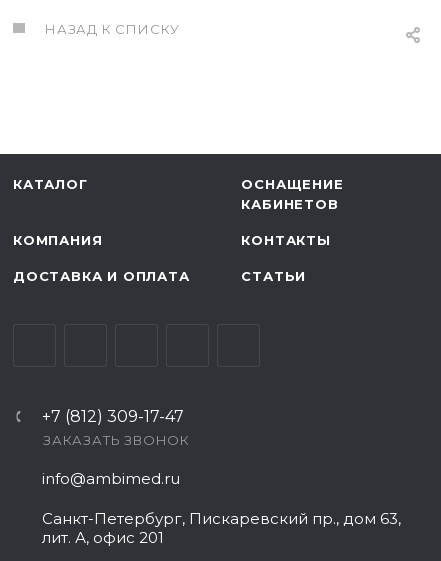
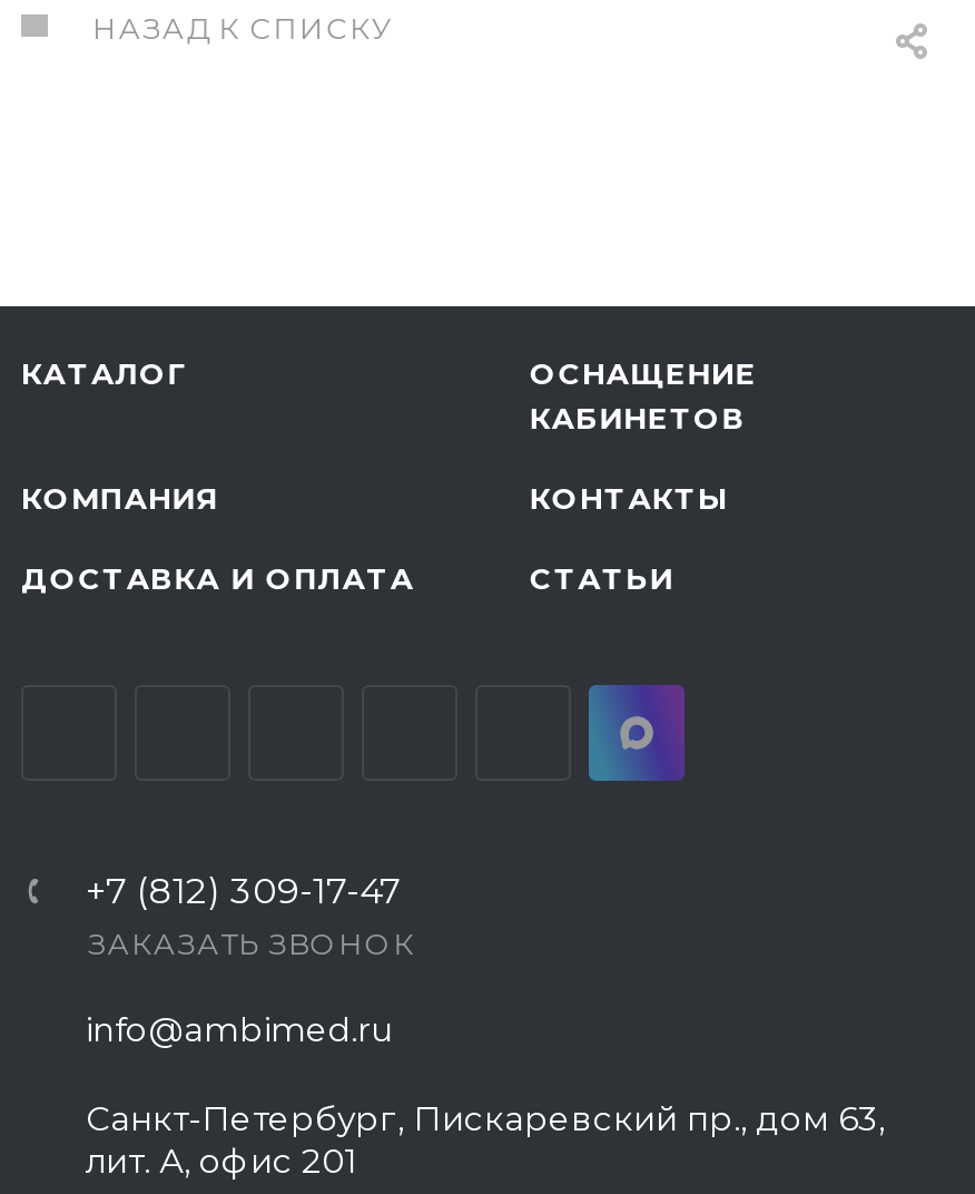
+ [image]
